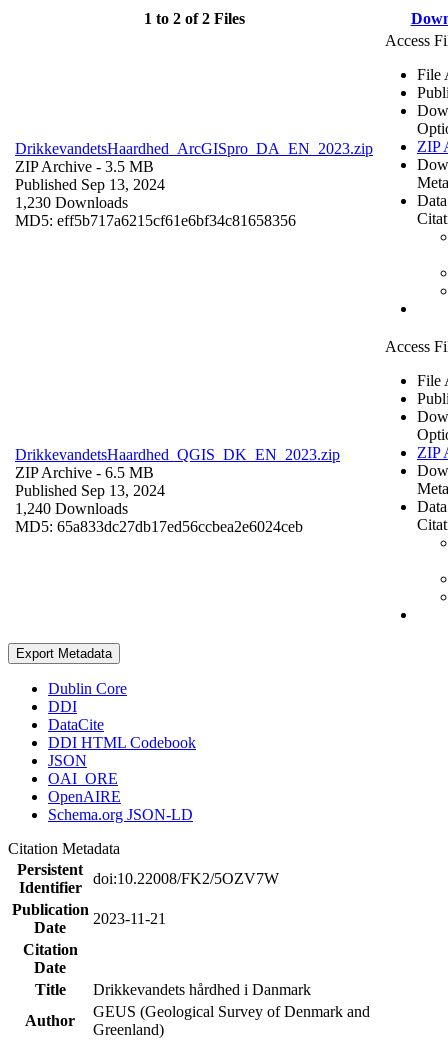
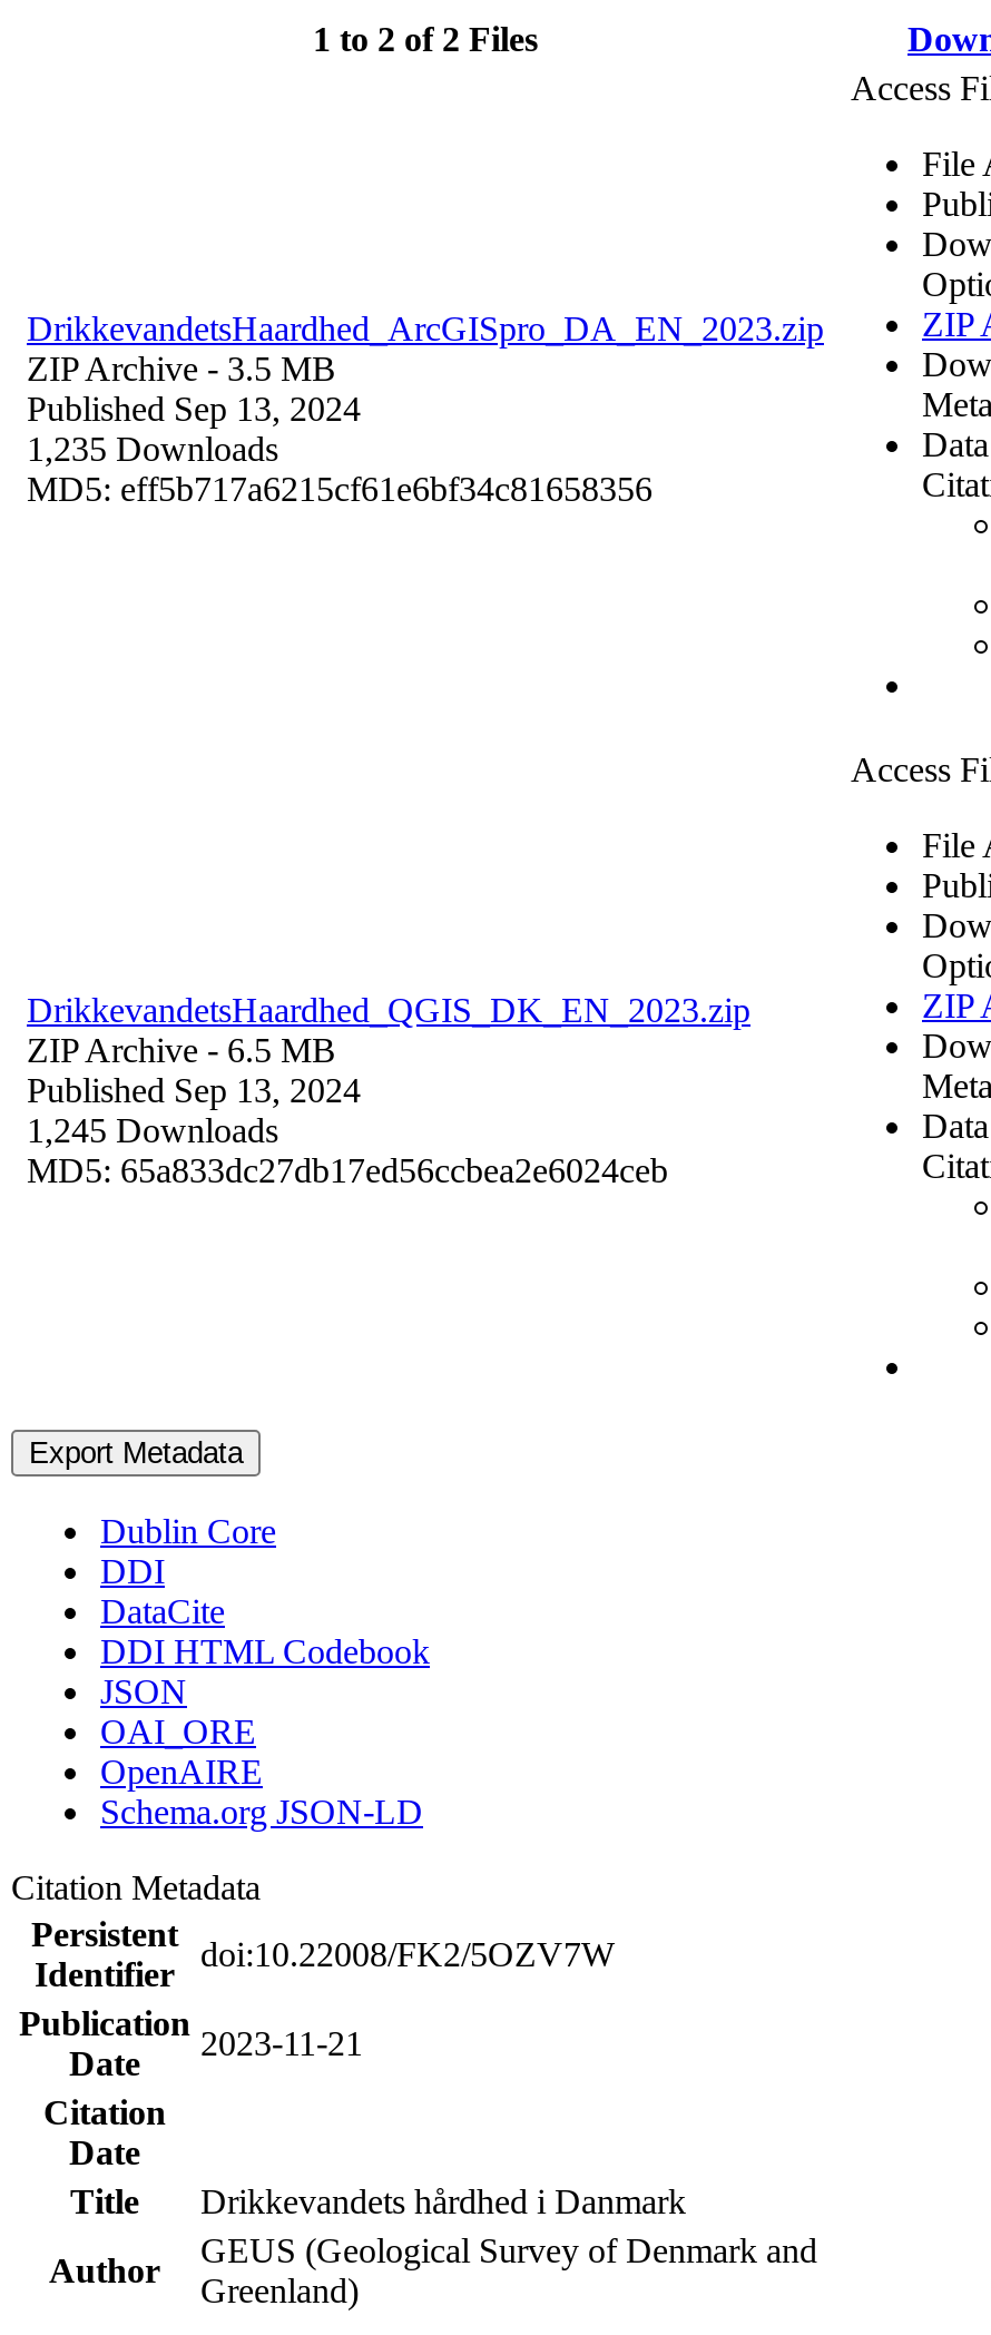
- 1,230 Downloads
+ 1,235 Downloads

- 1,240 Downloads
+ 1,245 Downloads
